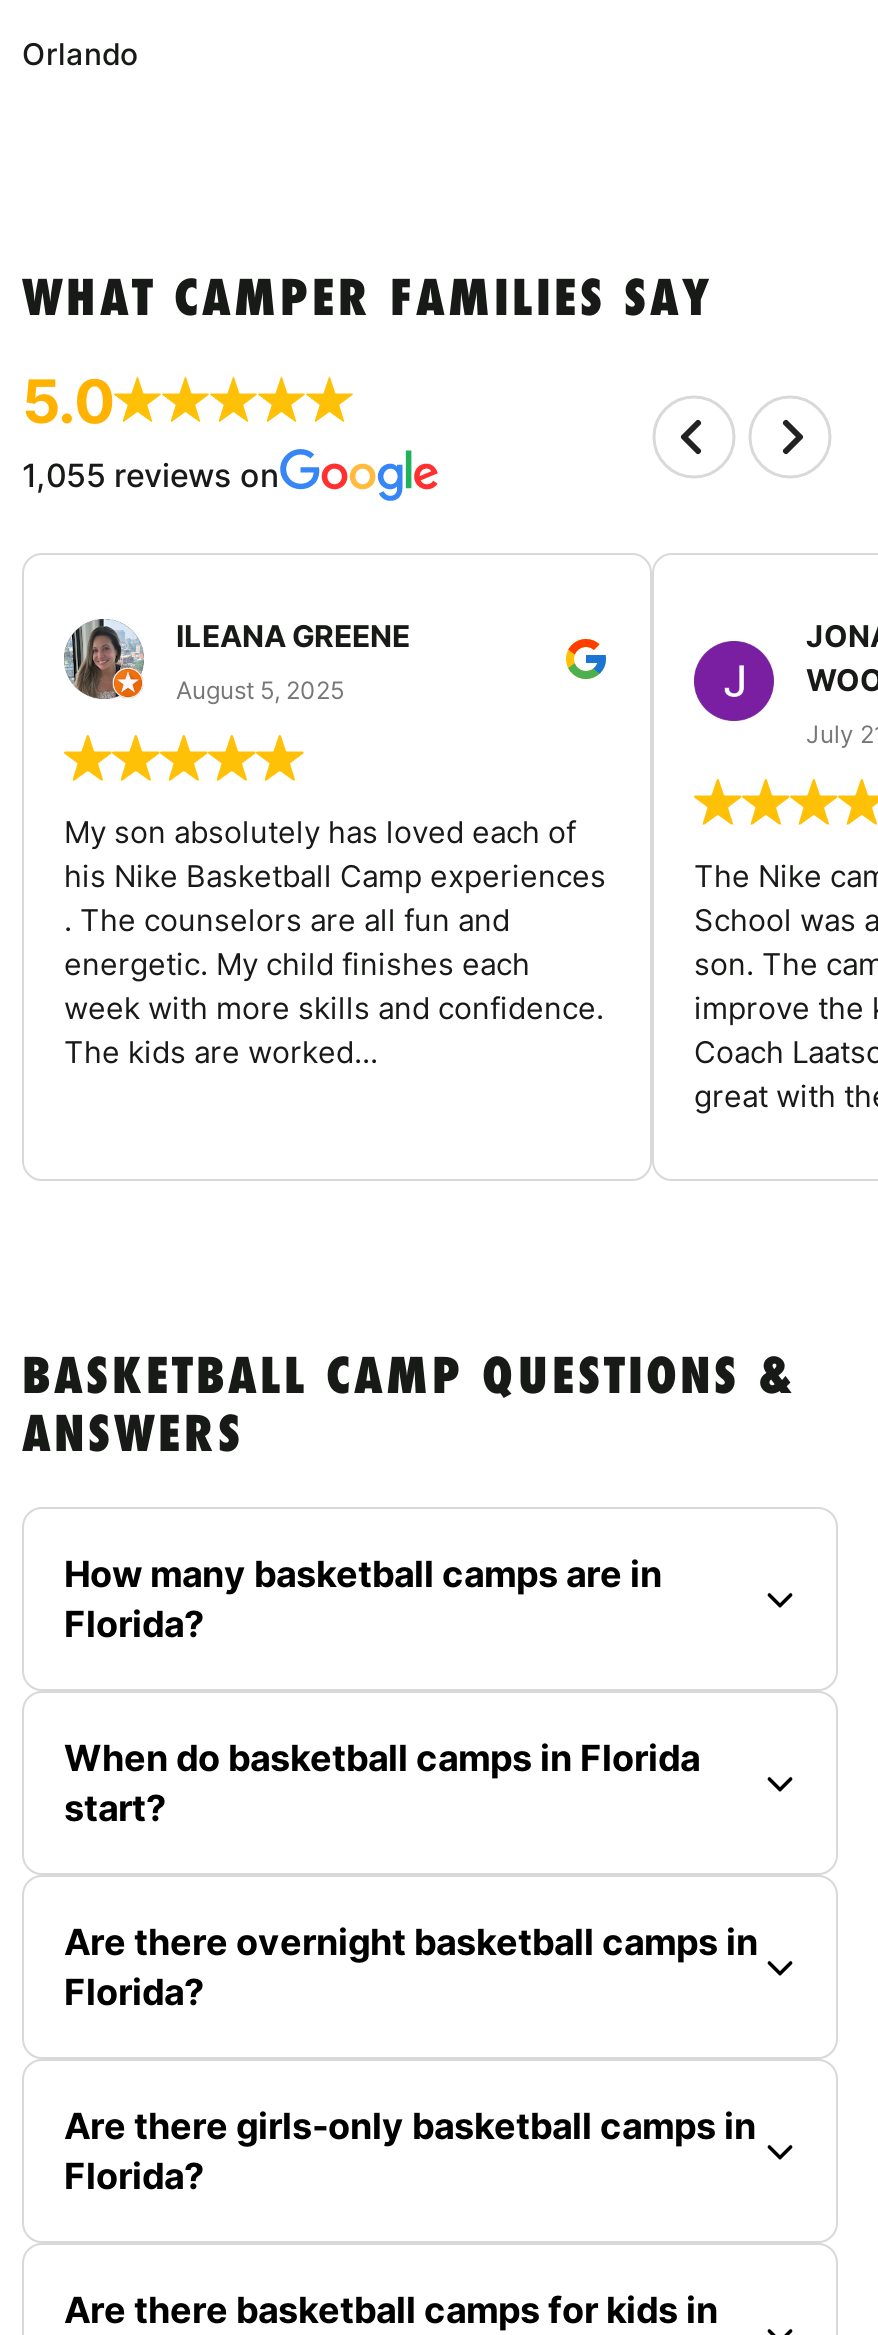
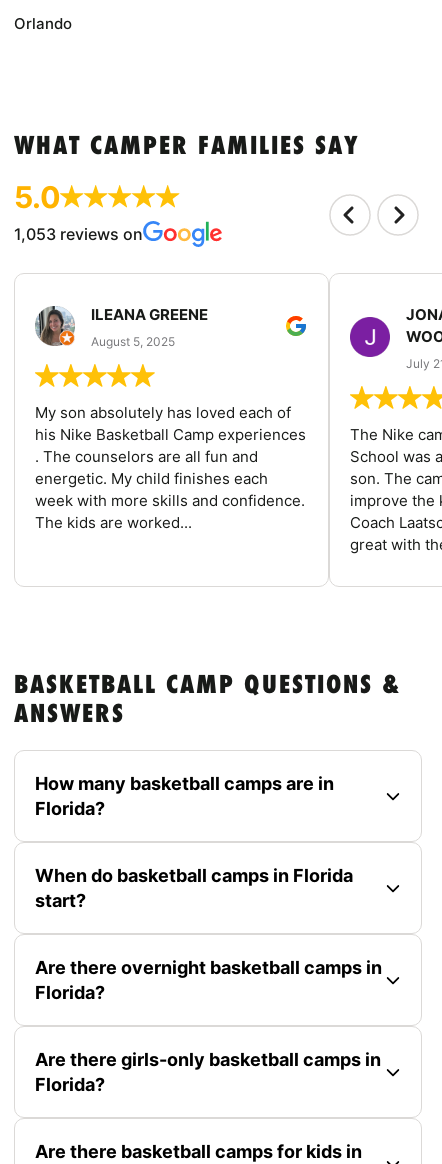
- 1,055 reviews on
+ 1,053 reviews on
